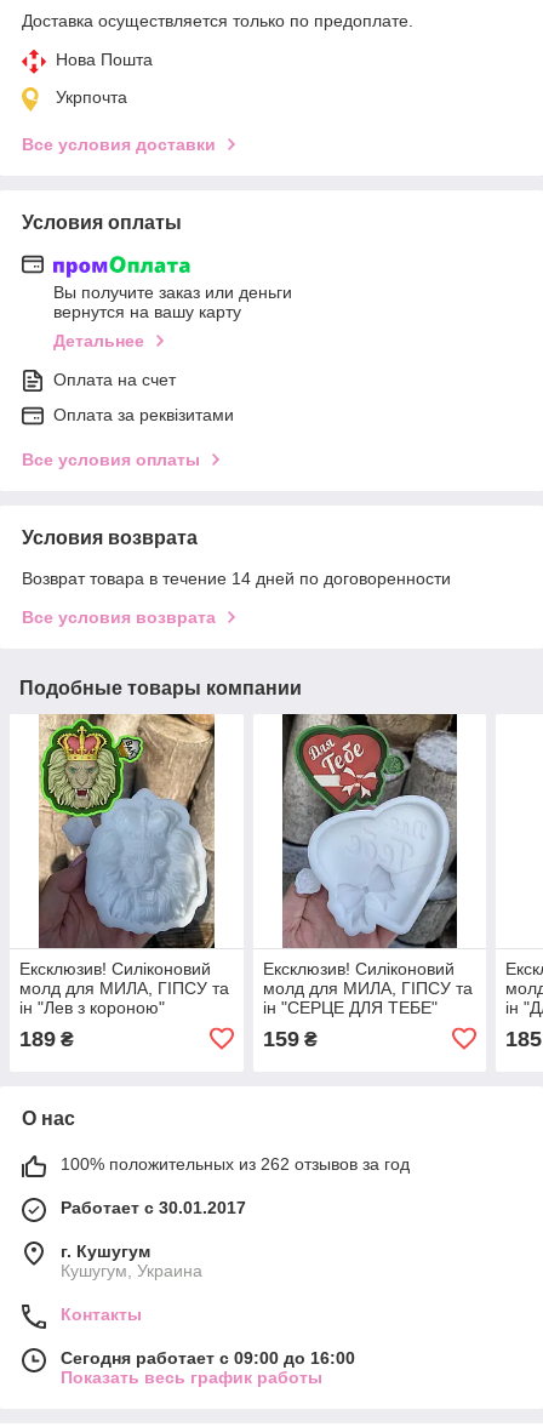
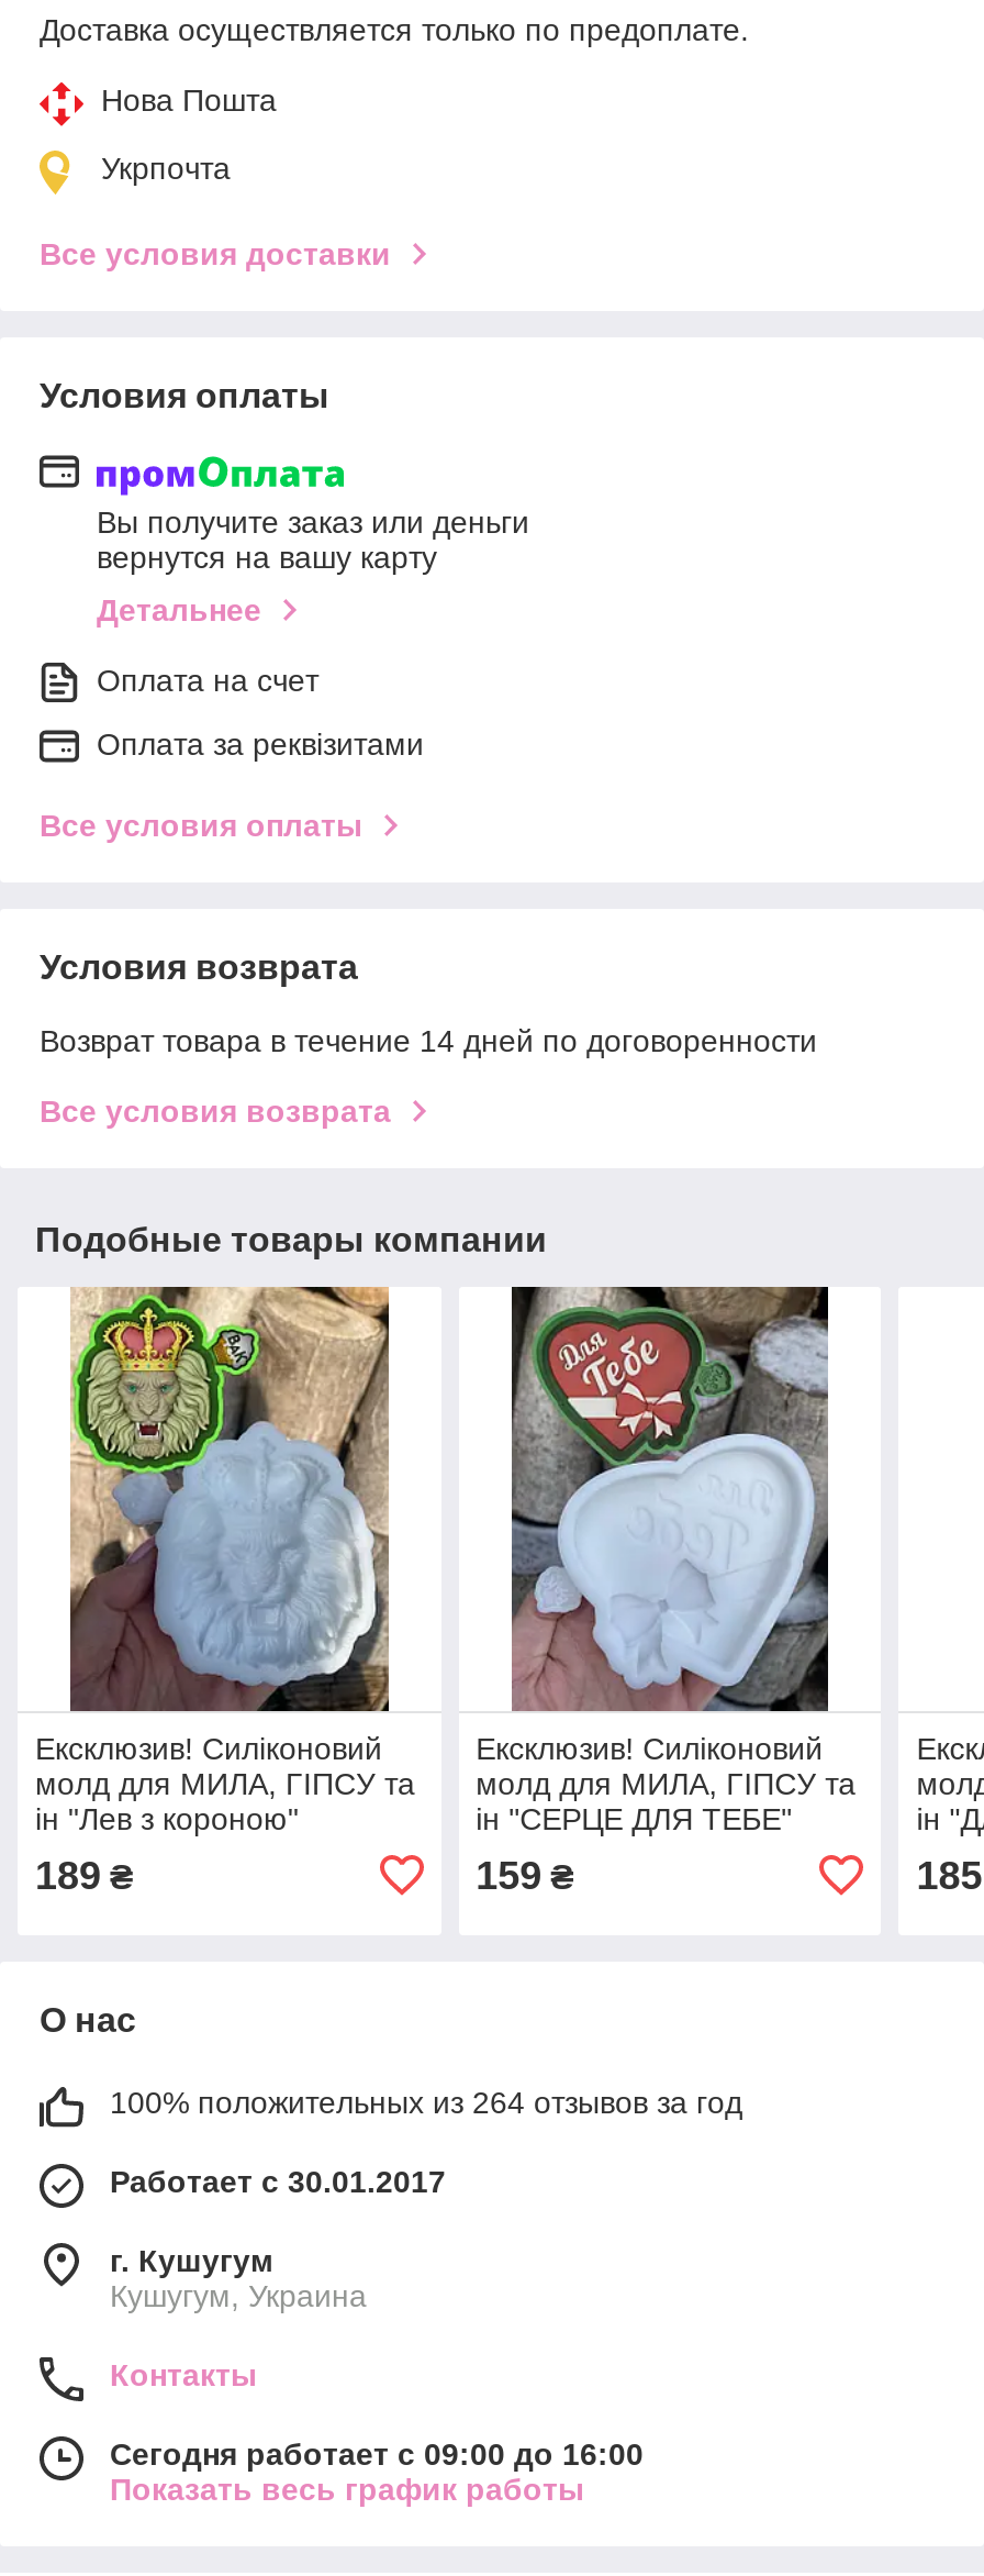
- 100% положительных из 262 отзывов за год
+ 100% положительных из 264 отзывов за год
